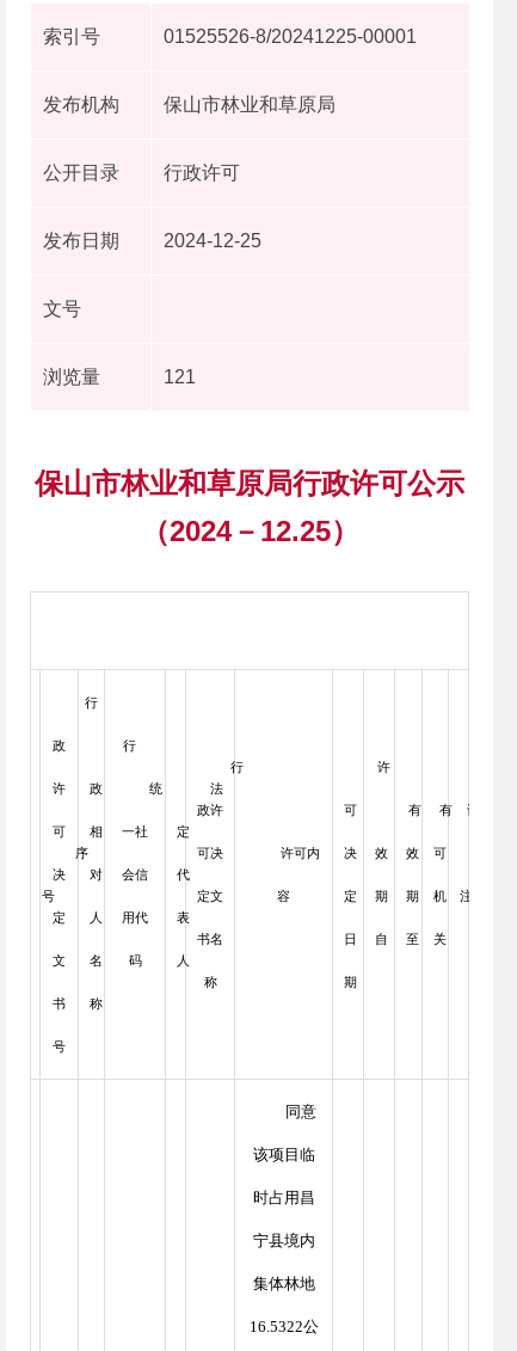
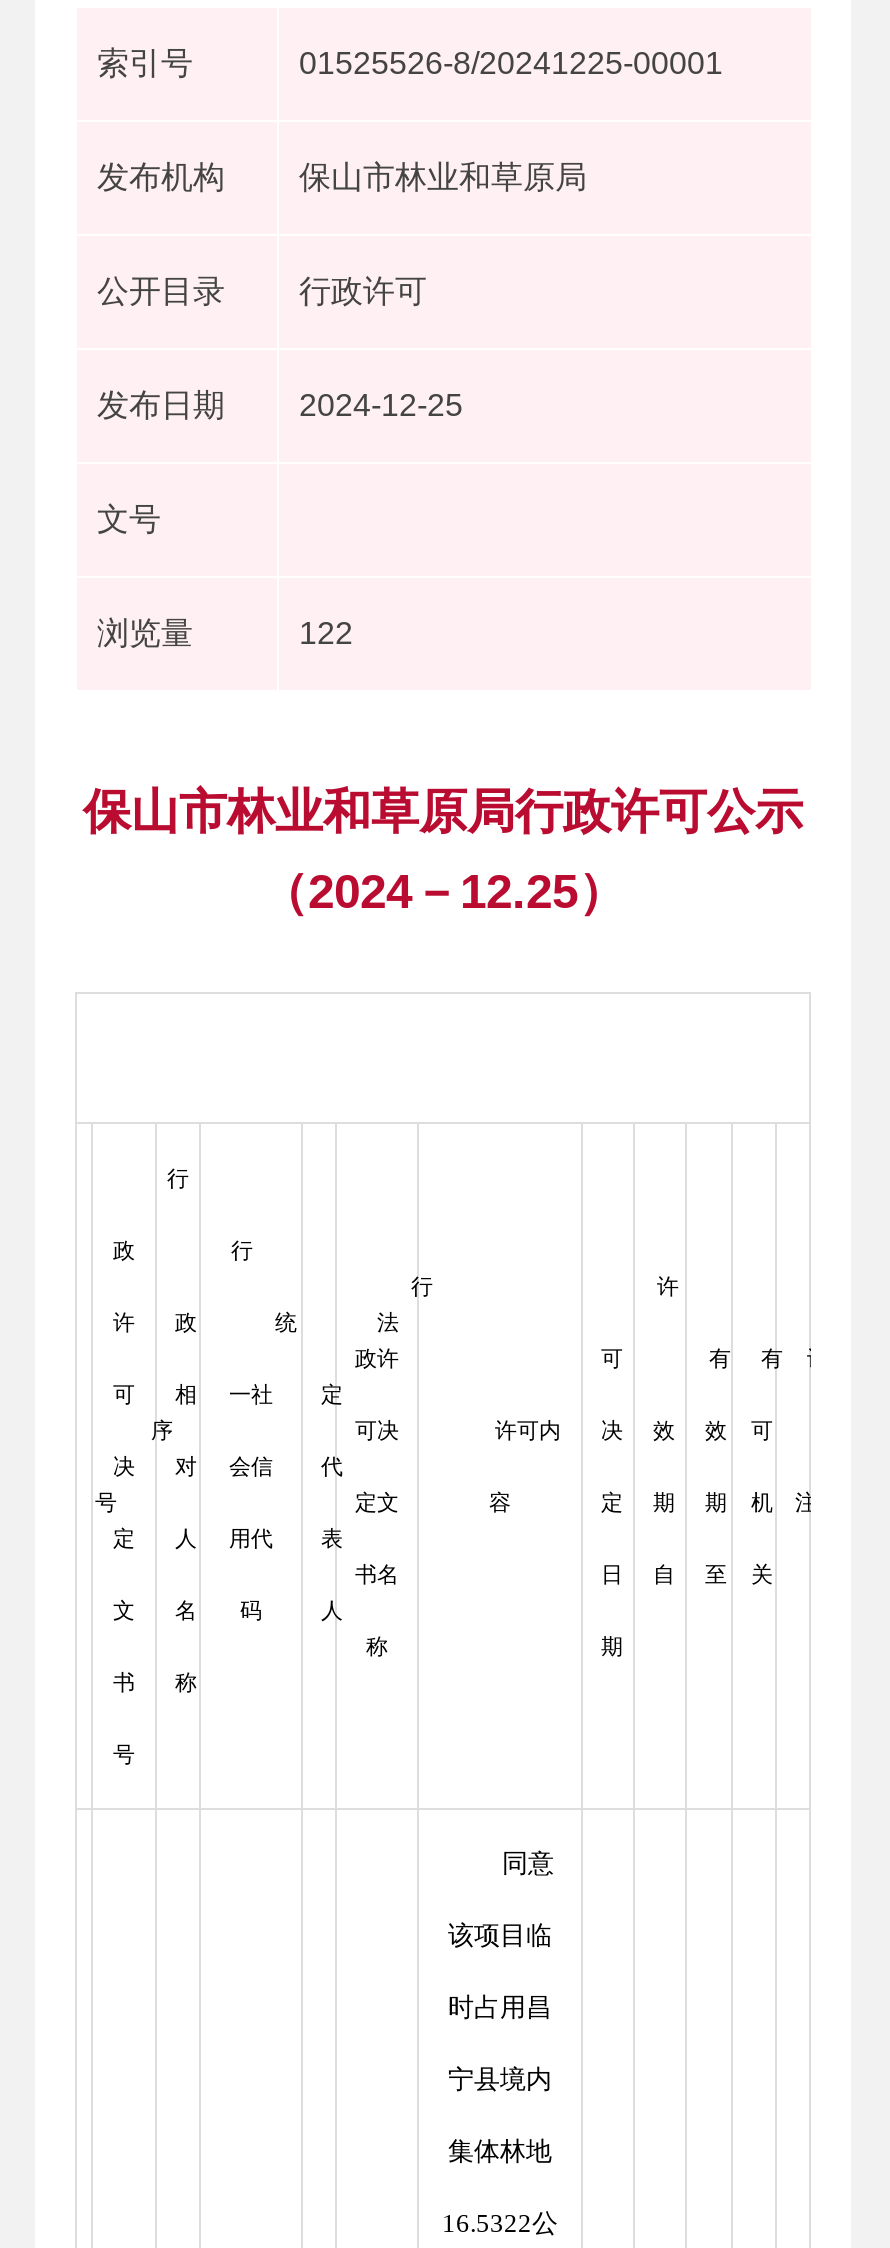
- 121
+ 122
